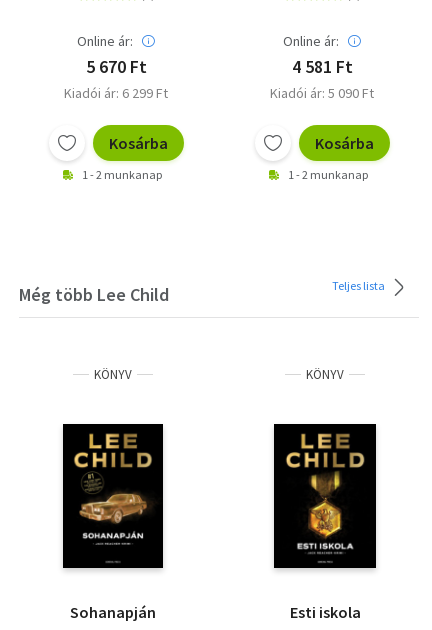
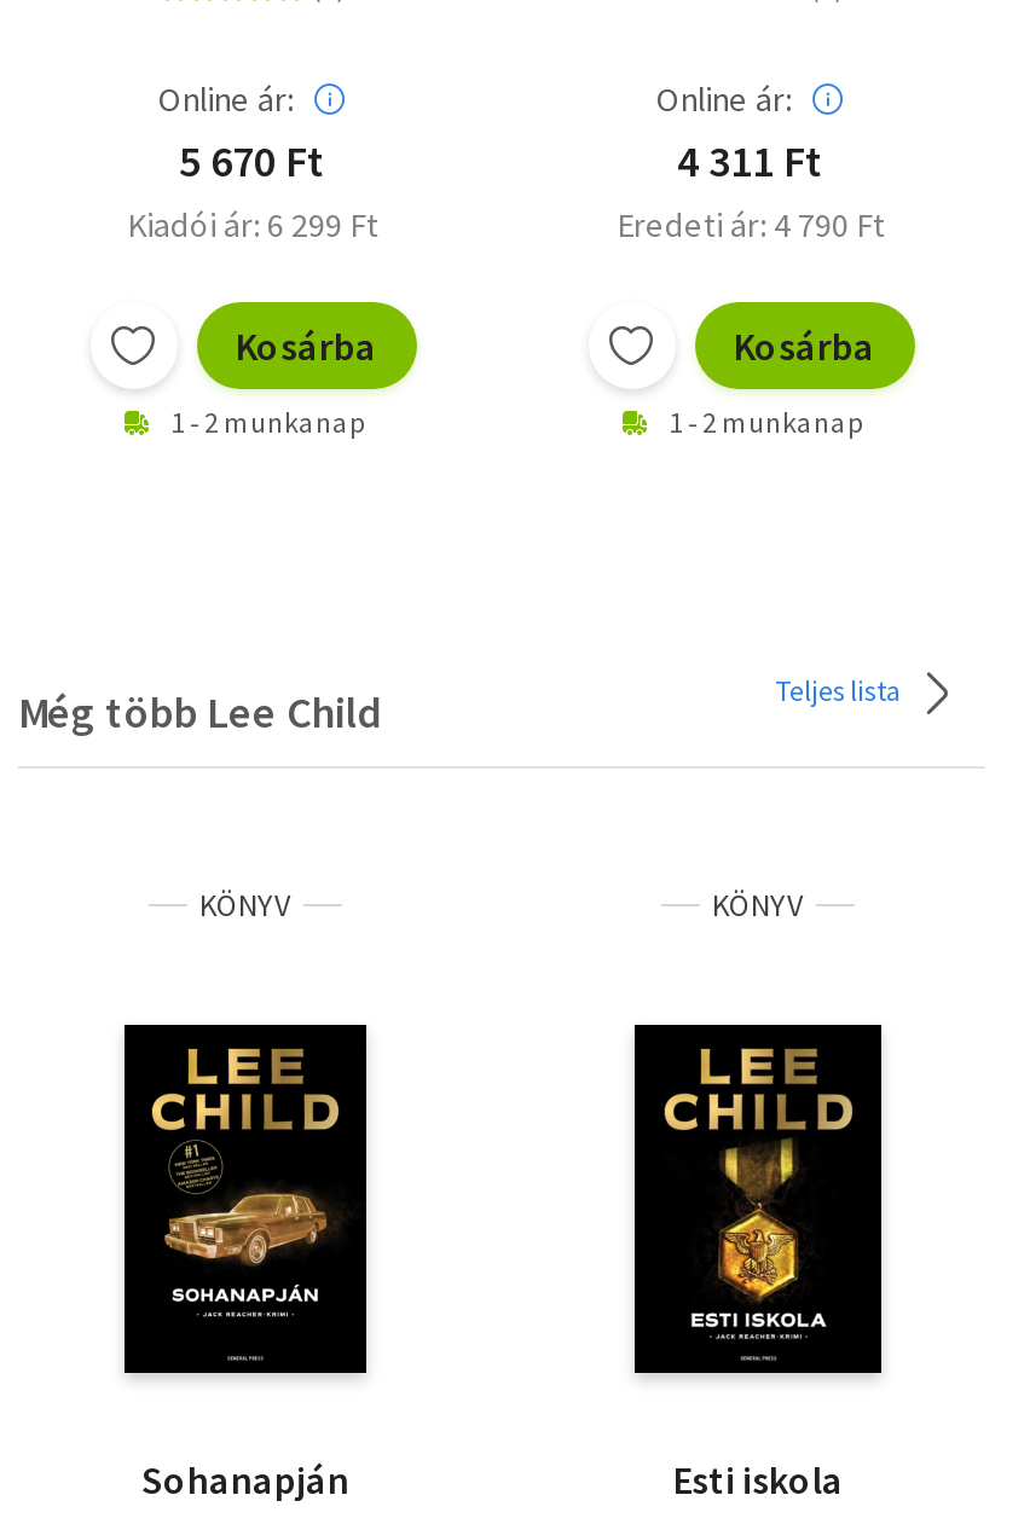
- 4 581 Ft
+ 4 311 Ft

- Kiadói ár: 5 090 Ft
+ Eredeti ár: 4 790 Ft
